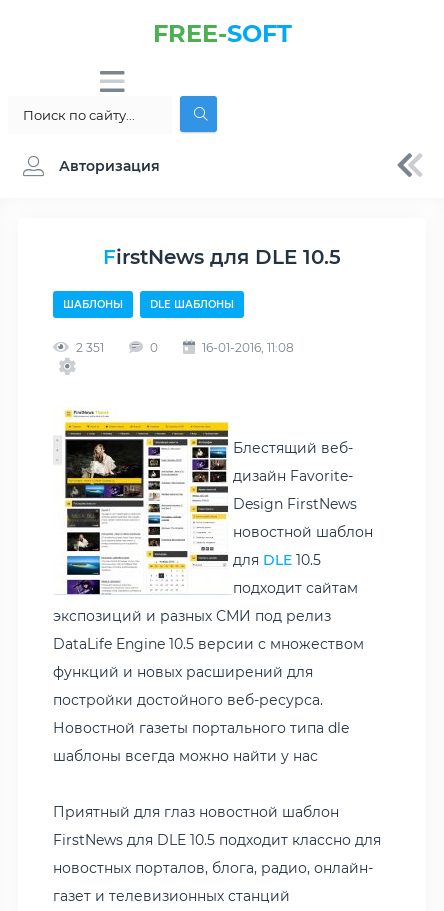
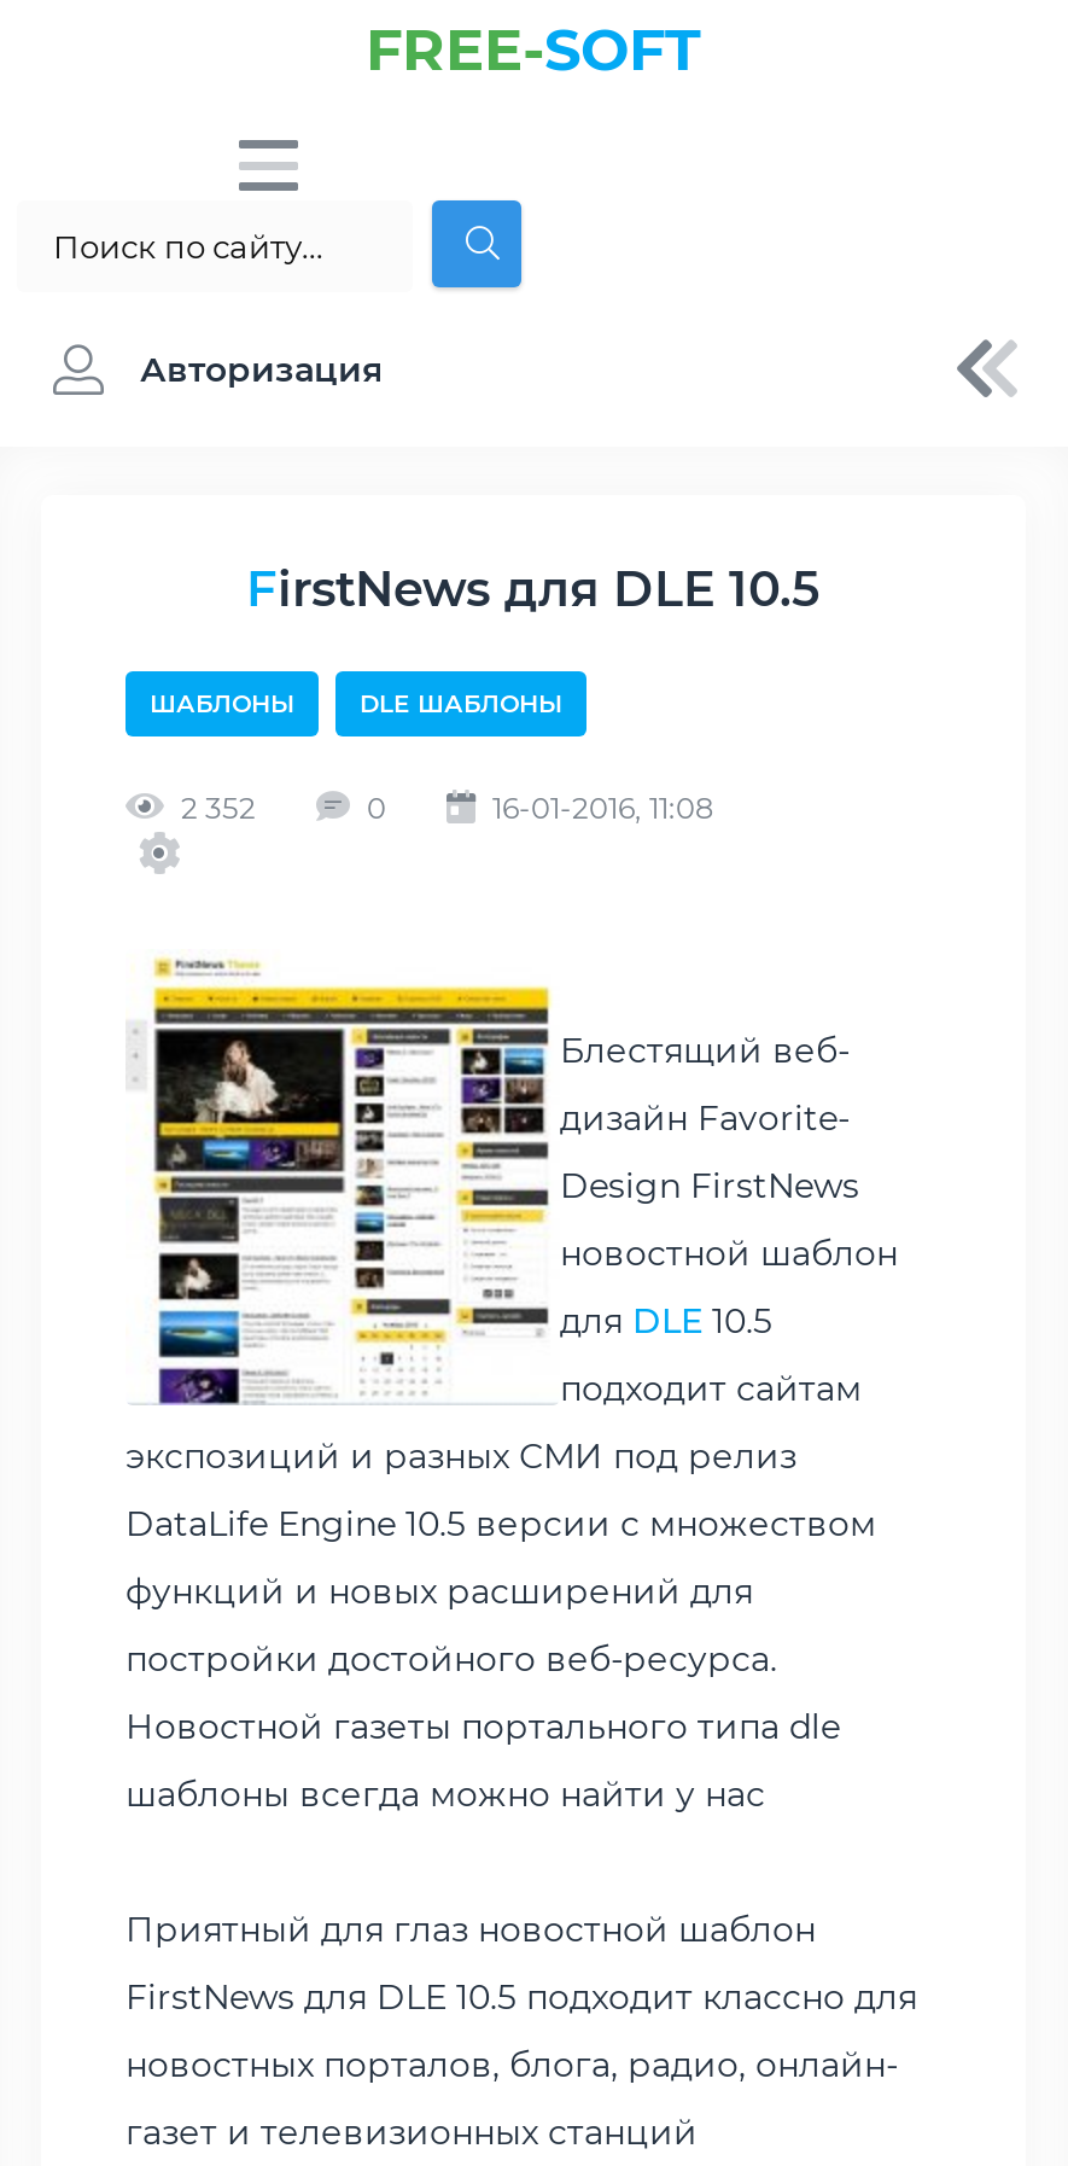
- 2 351
+ 2 352
